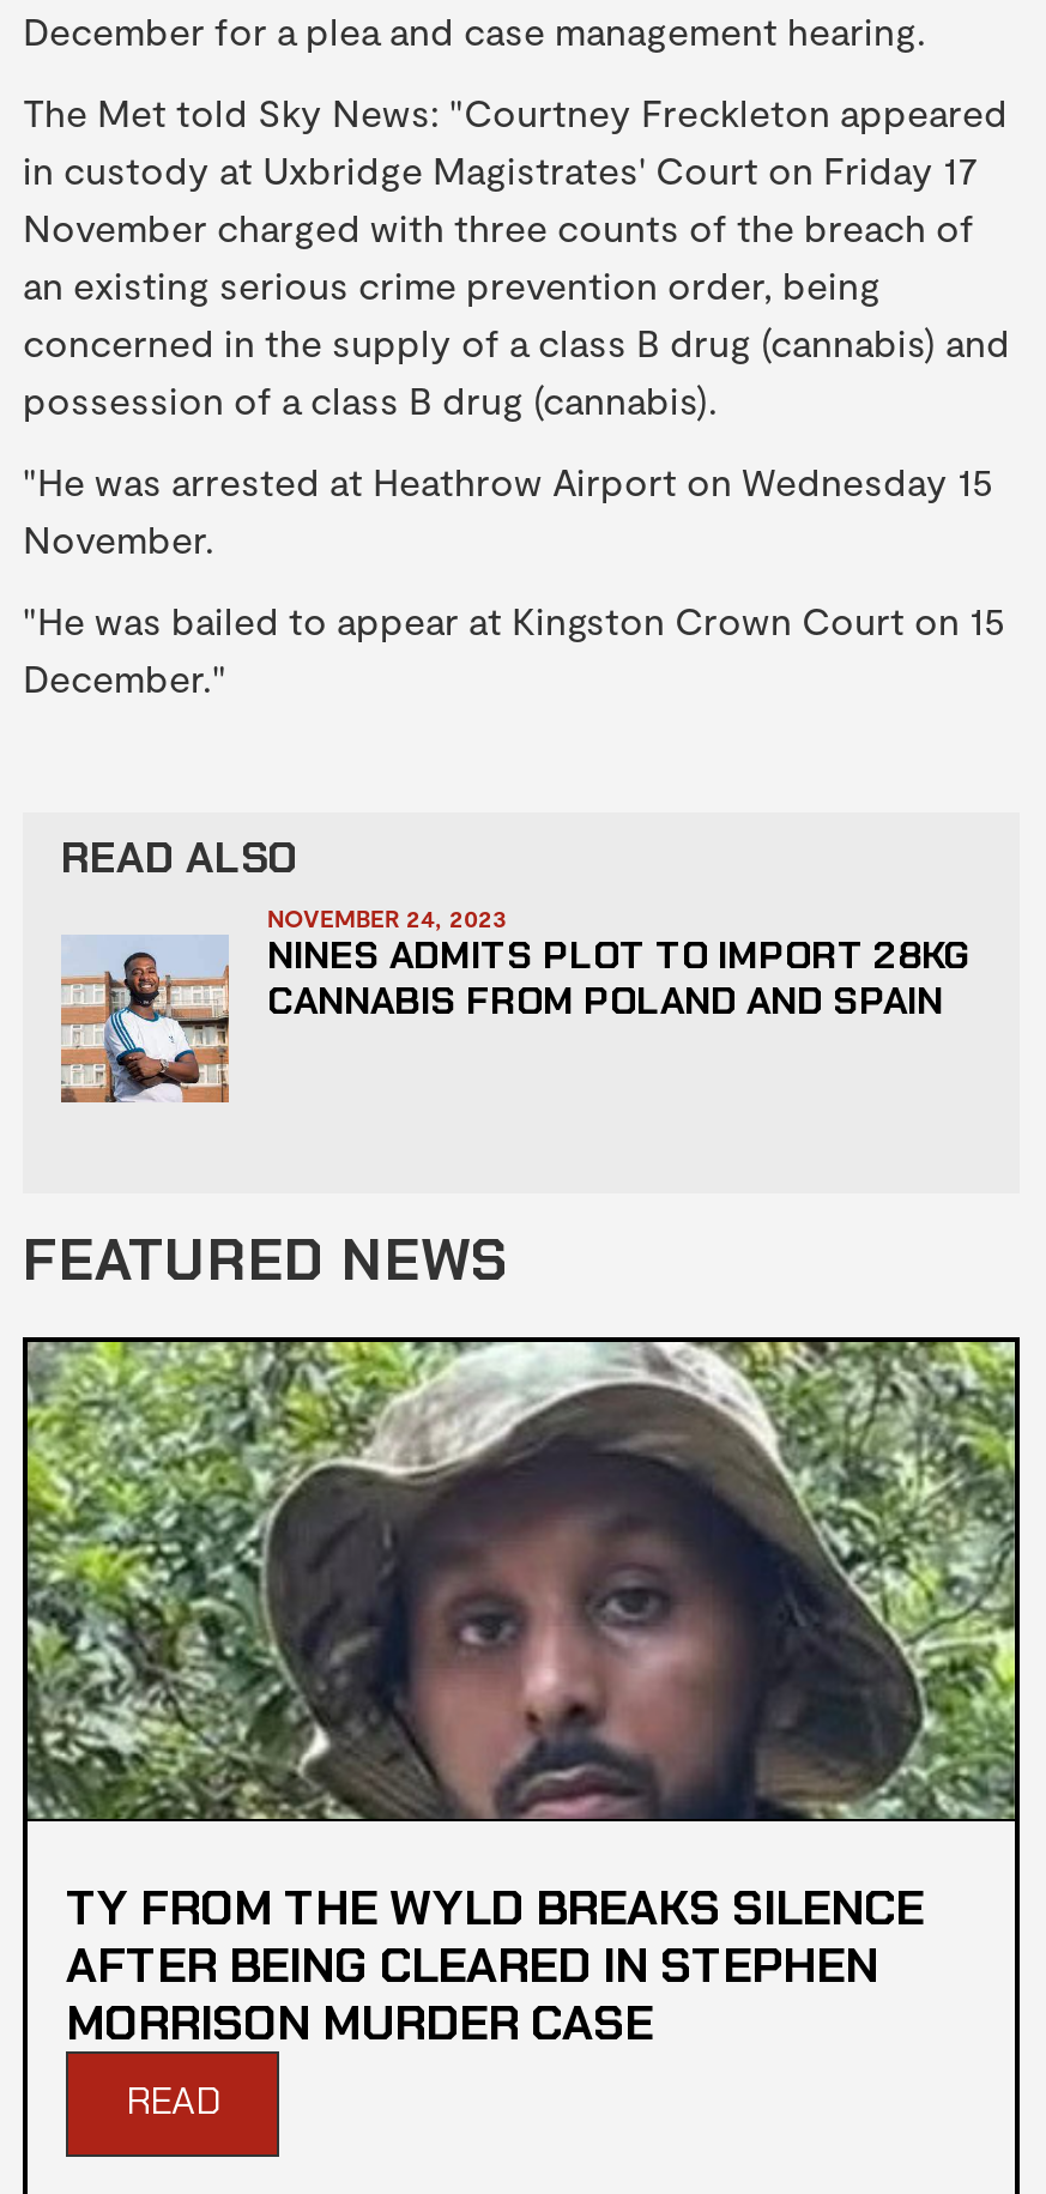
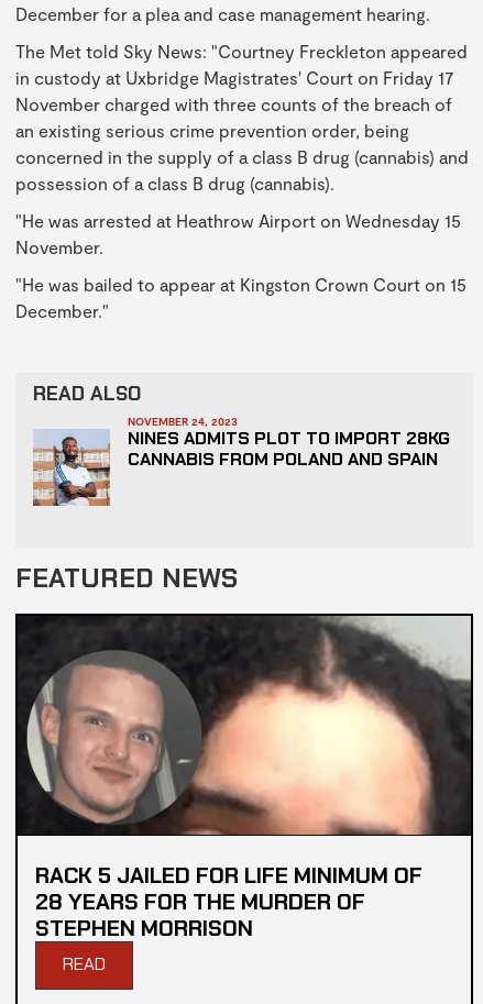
- [image]
- TY FROM THE WYLD BREAKS SILENCE
- AFTER BEING CLEARED IN STEPHEN
- MORRISON MURDER CASE
+ [image]
+ RACK 5 JAILED FOR LIFE MINIMUM OF
+ 28 YEARS FOR THE MURDER OF
+ STEPHEN MORRISON
